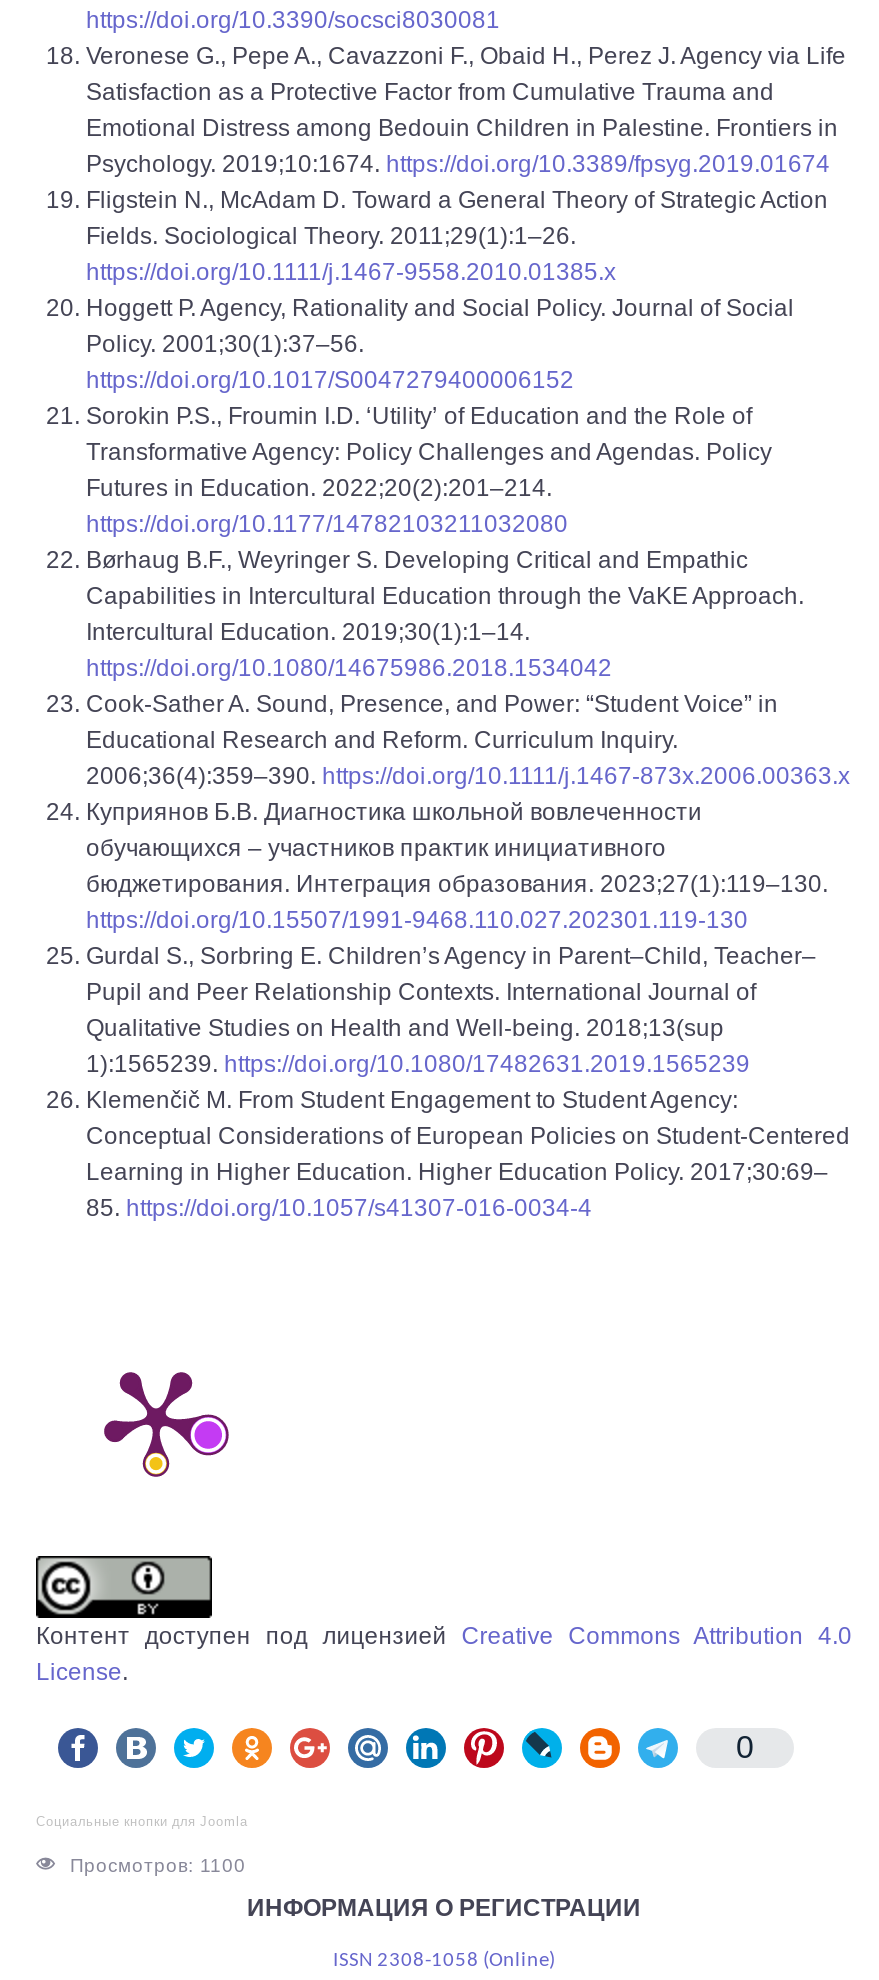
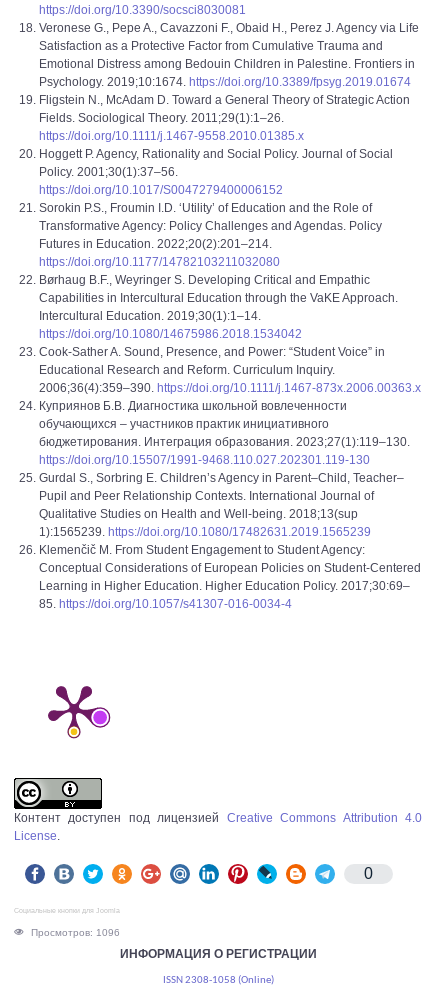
- Просмотров: 1100
+ Просмотров: 1096
